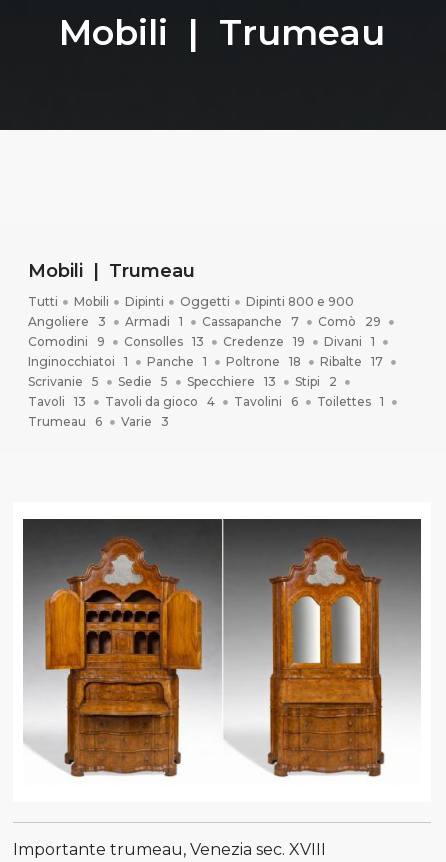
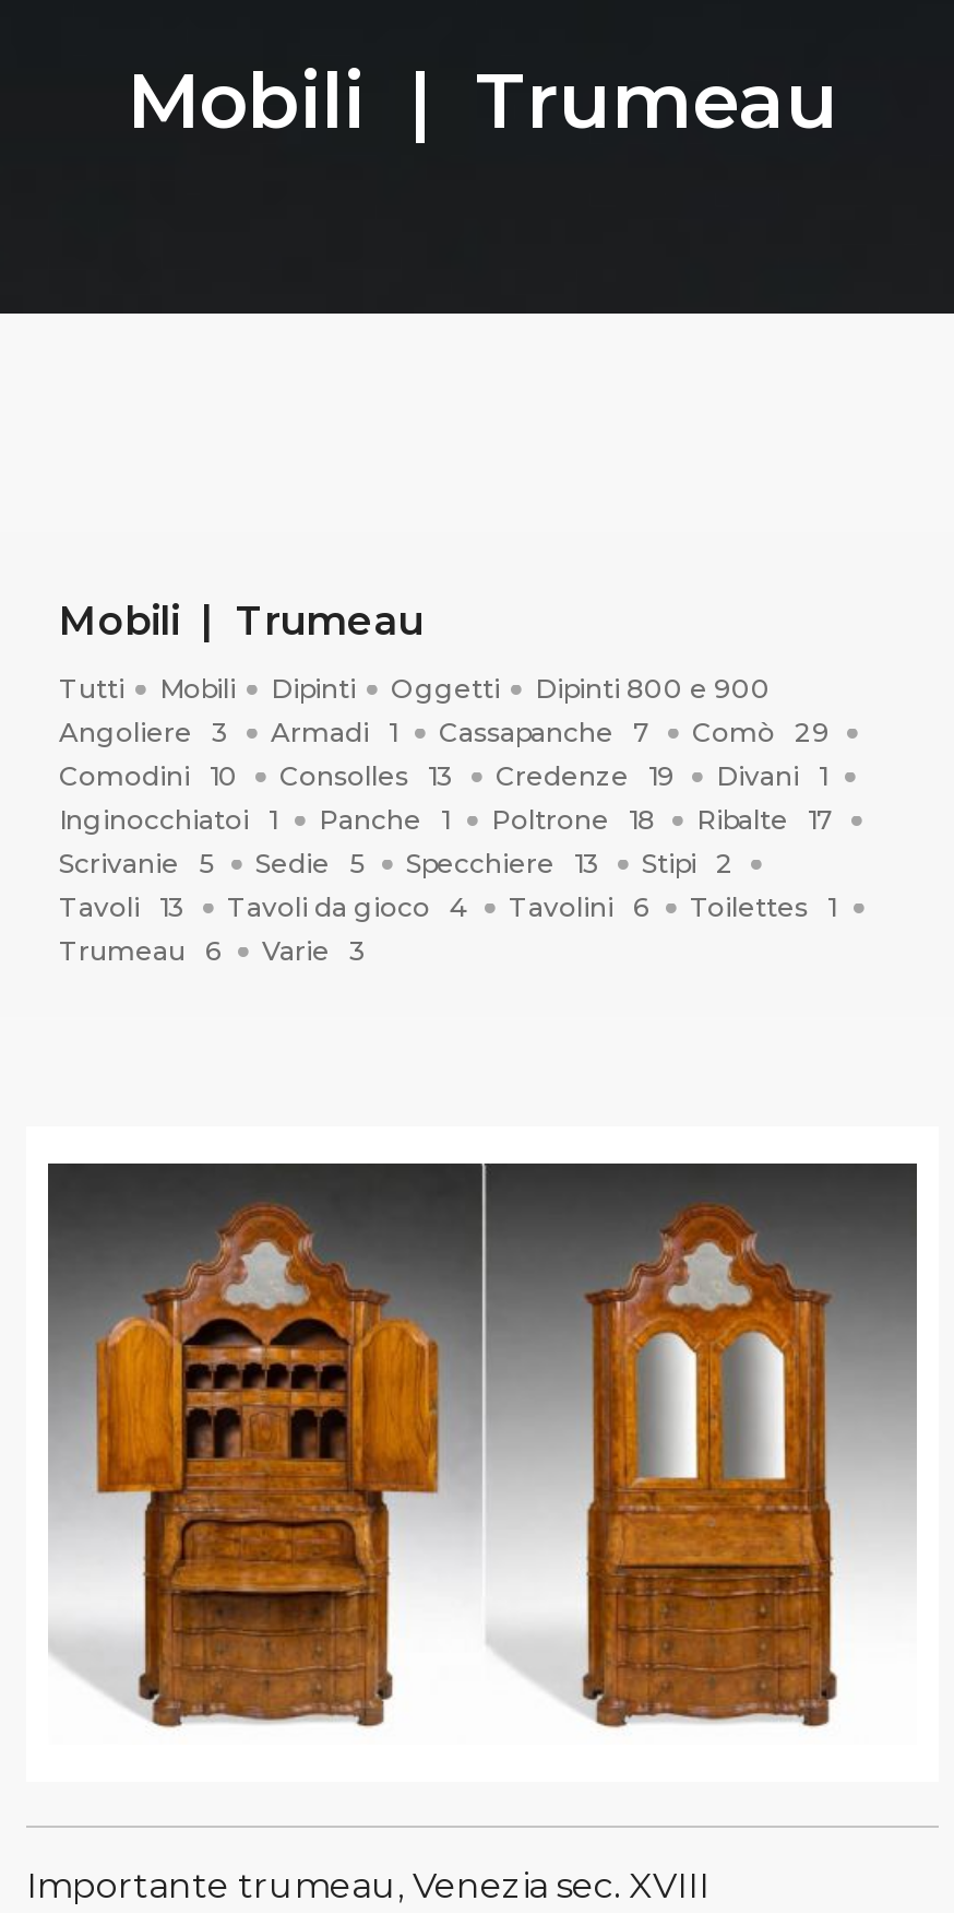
- Comodini 9 Consolles 13 Credenze 19 Divani 1
+ Comodini 10 Consolles 13 Credenze 19 Divani 1
